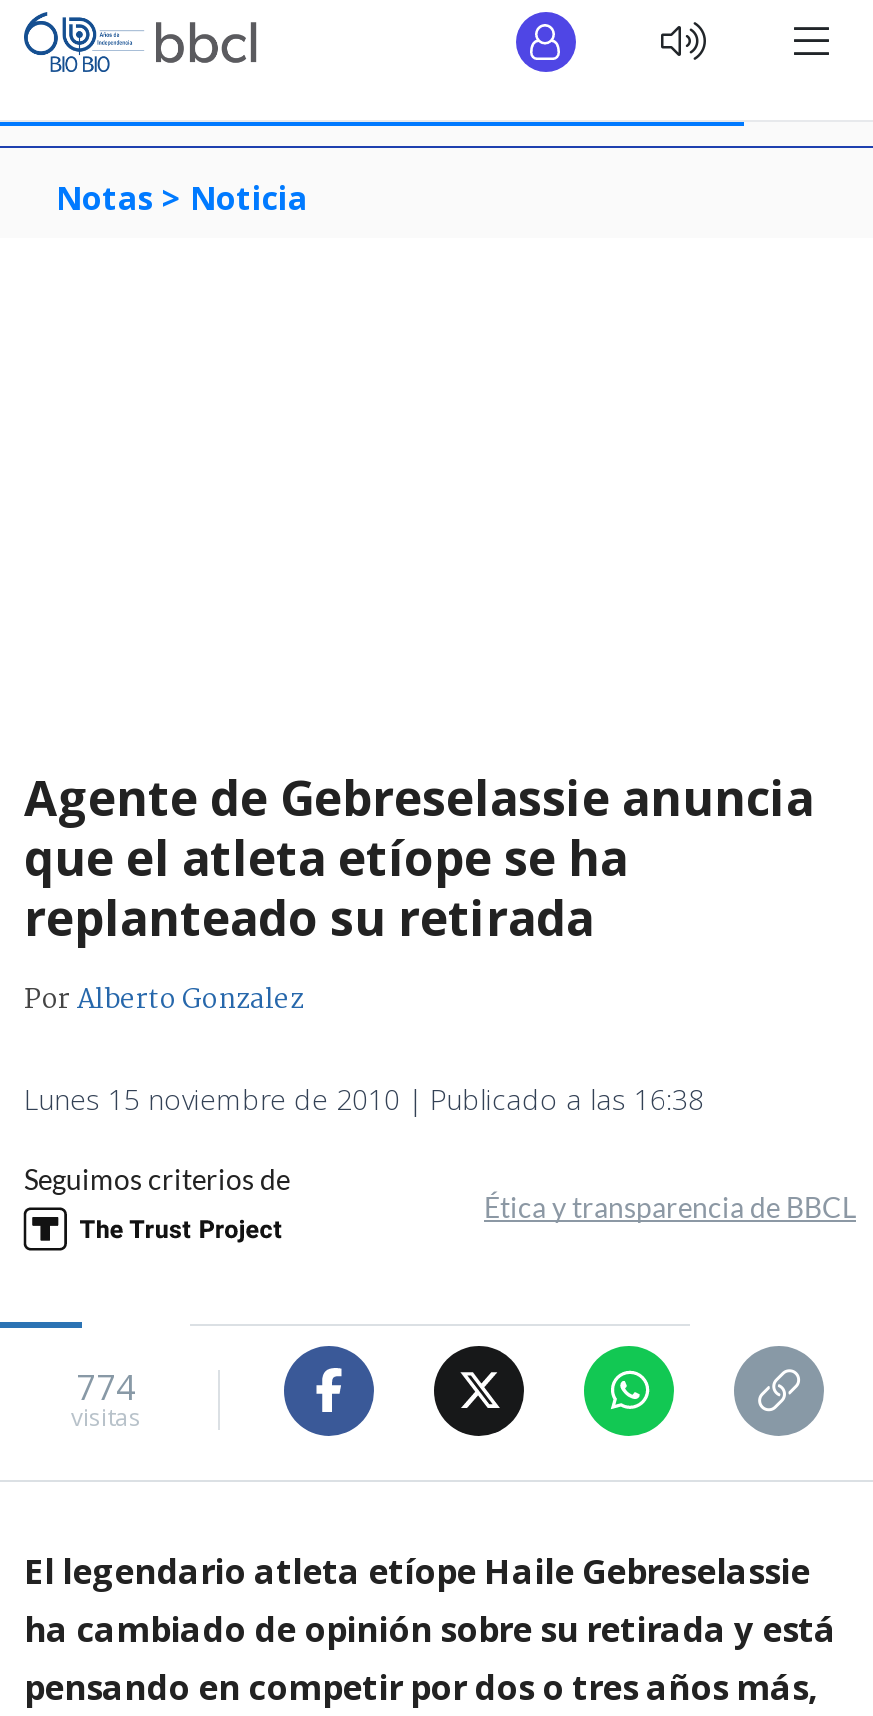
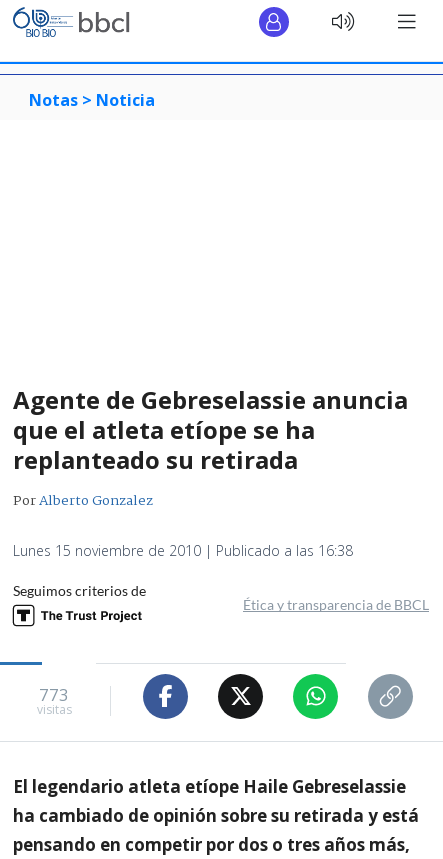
- 774
+ 773
